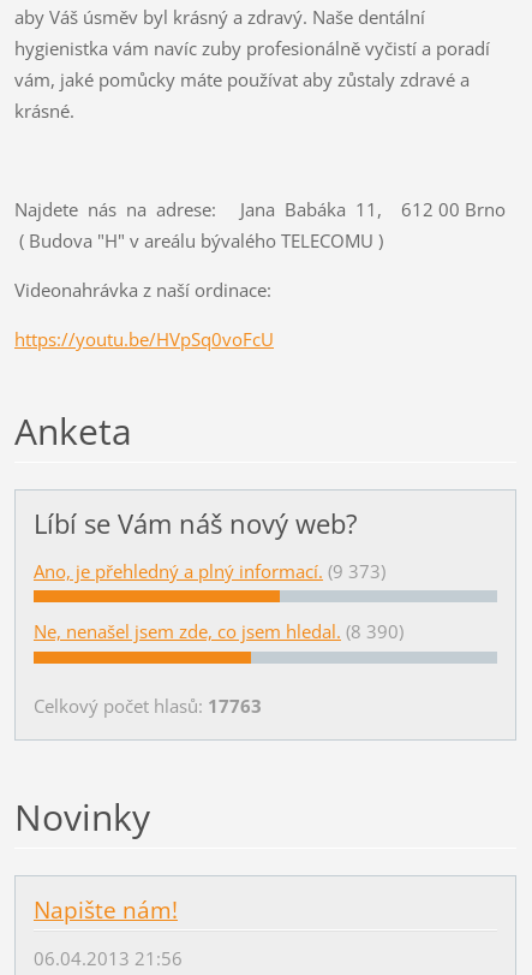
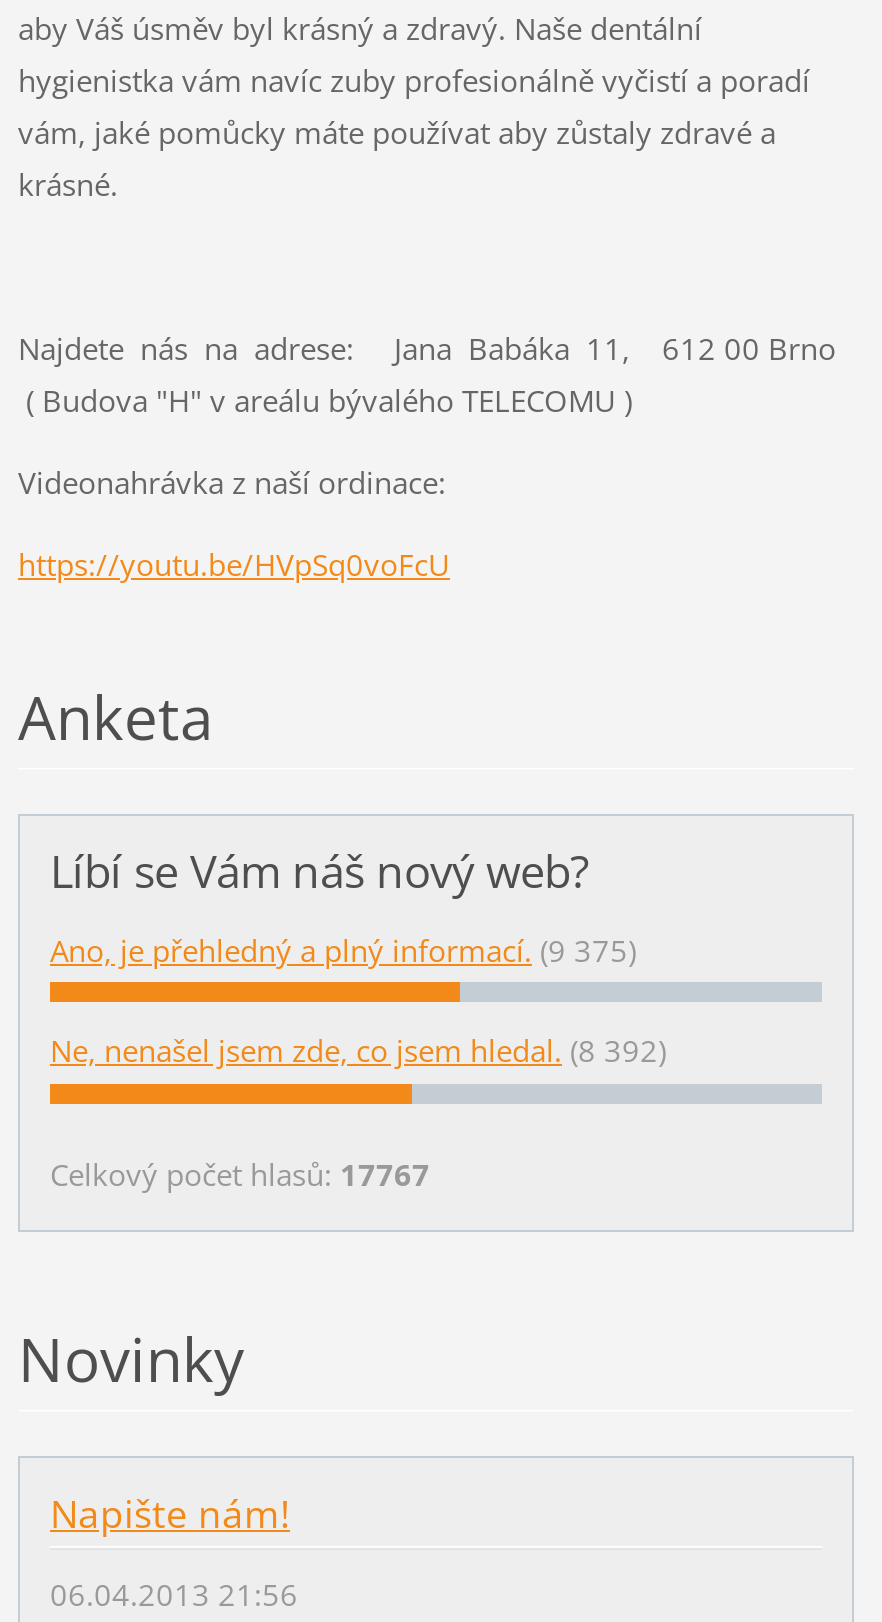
- Ano, je přehledný a plný informací. (9 373)
+ Ano, je přehledný a plný informací. (9 375)

- Ne, nenašel jsem zde, co jsem hledal. (8 390)
+ Ne, nenašel jsem zde, co jsem hledal. (8 392)

- Celkový počet hlasů: 17763
+ Celkový počet hlasů: 17767
